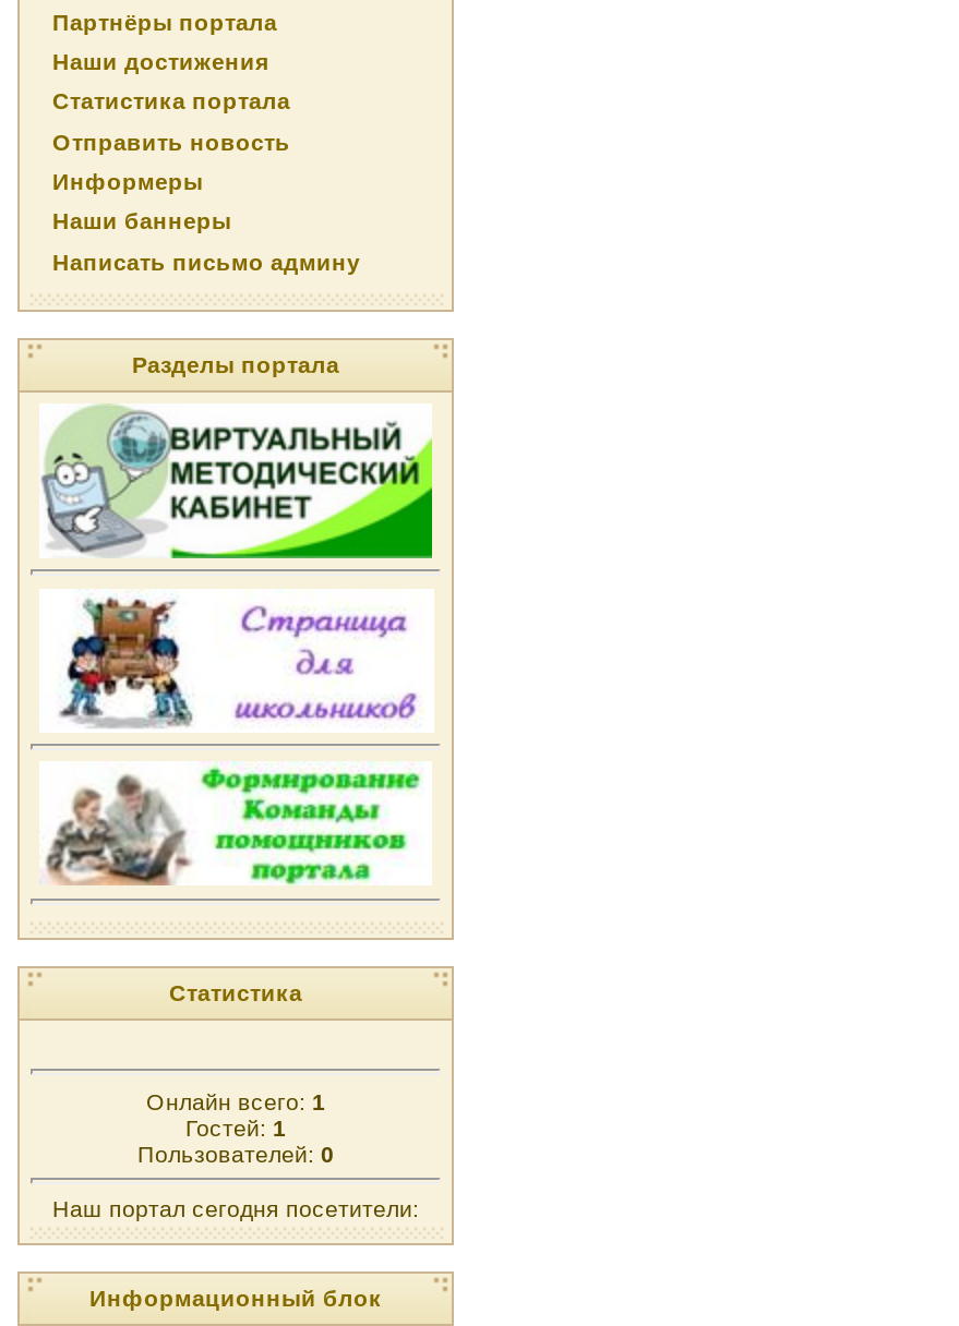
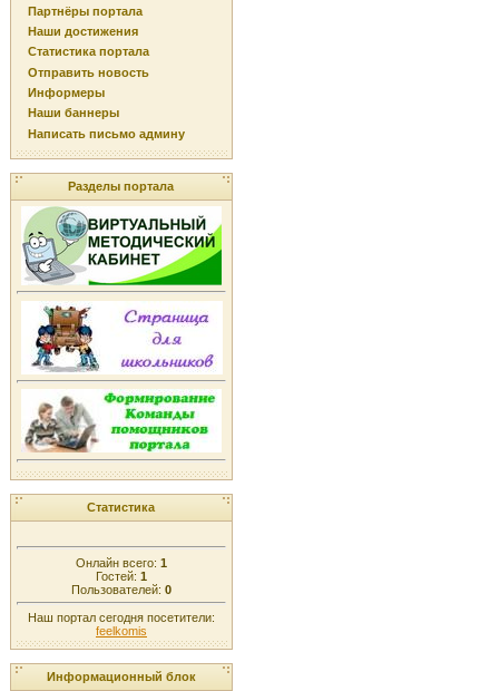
+ feelkomis
